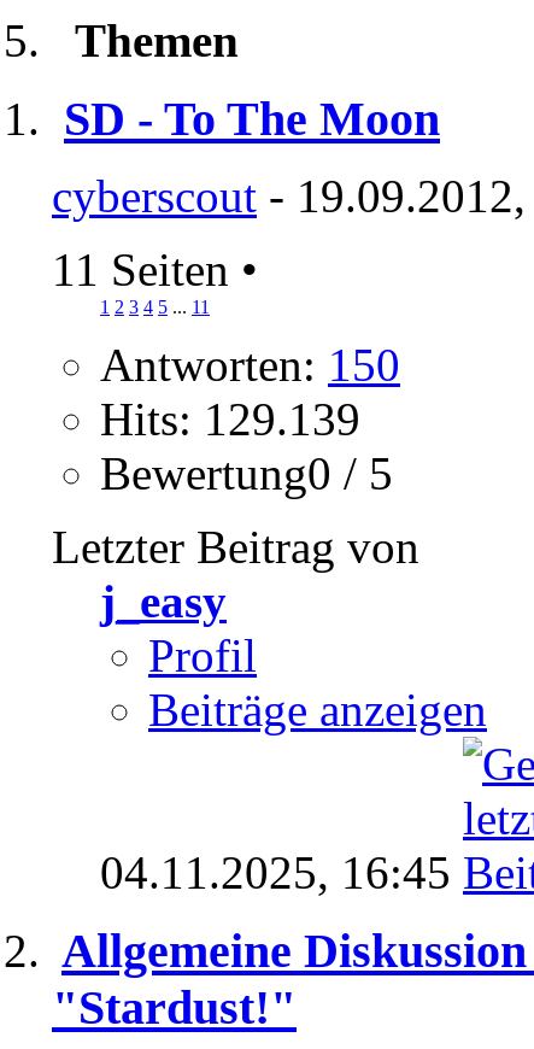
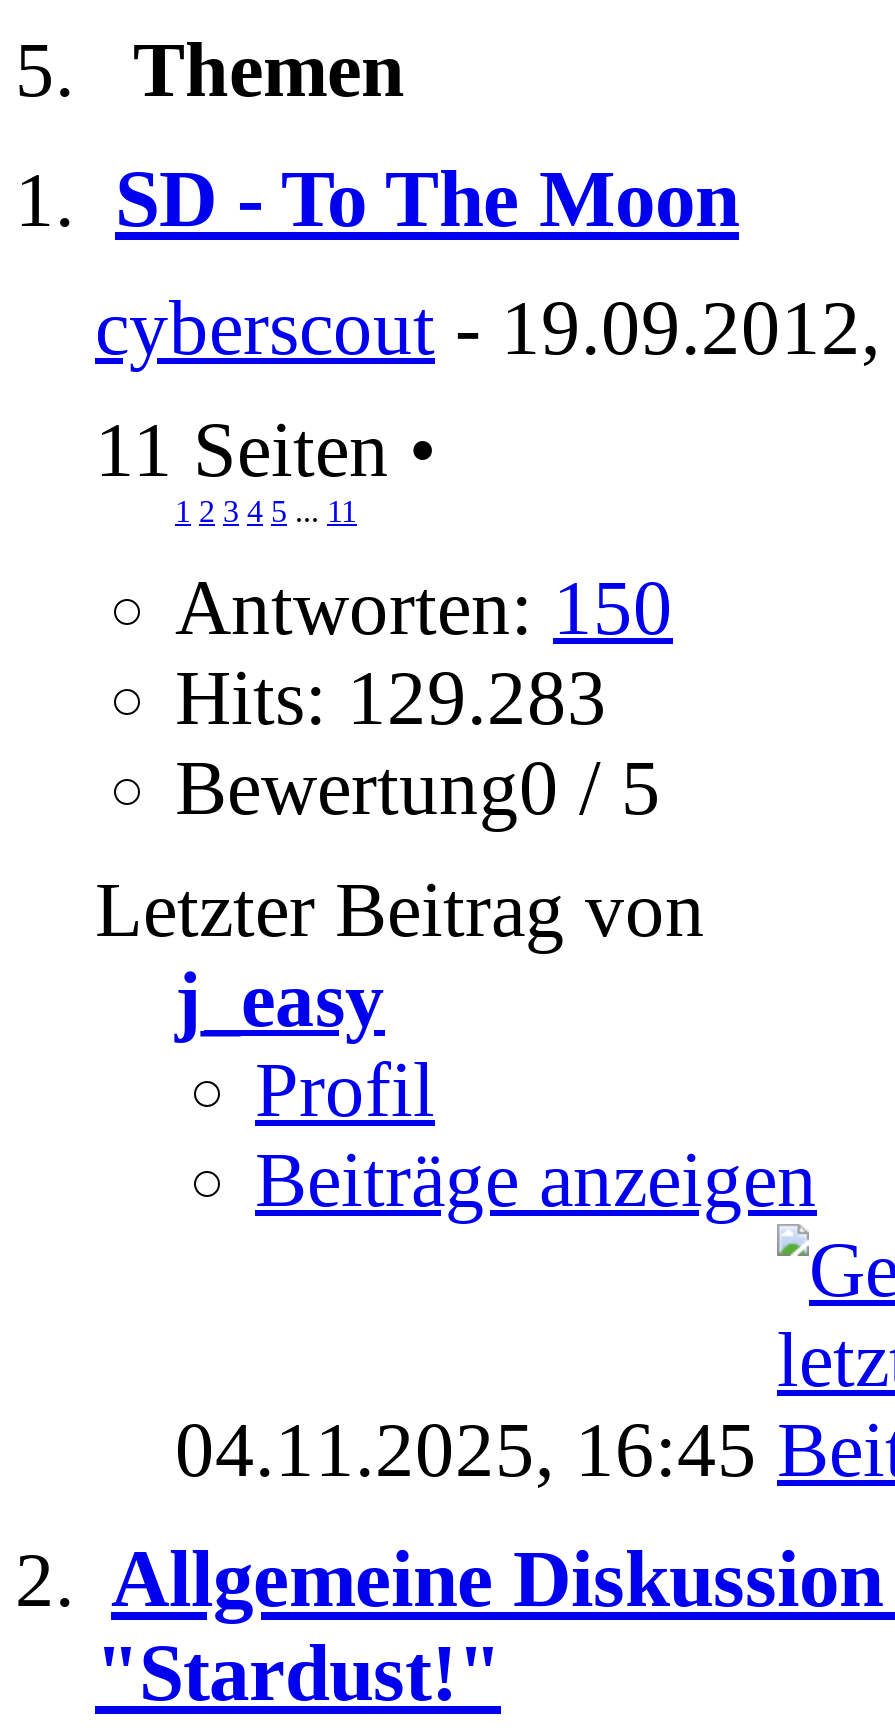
- Hits: 129.139
+ Hits: 129.283
